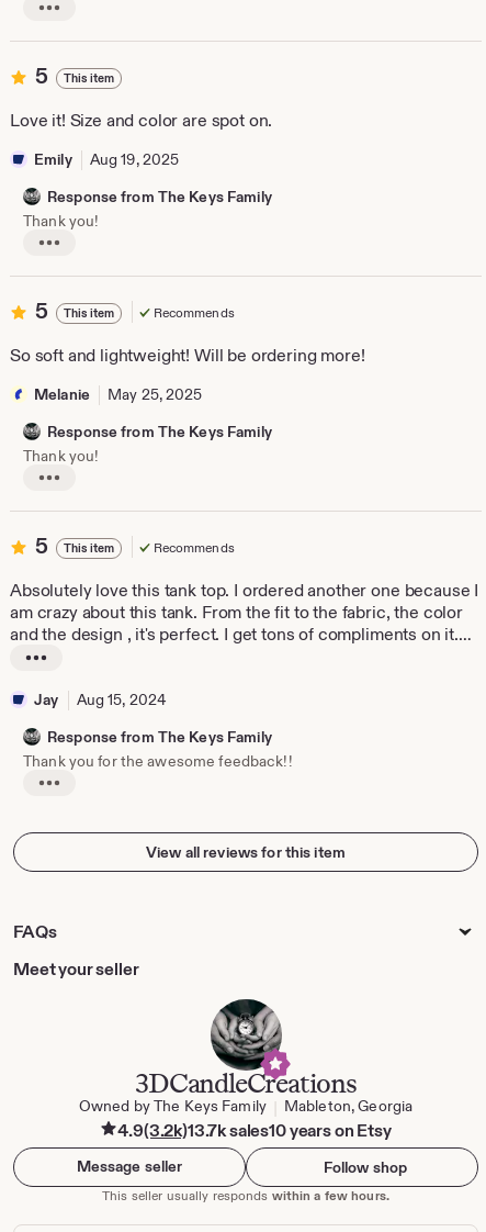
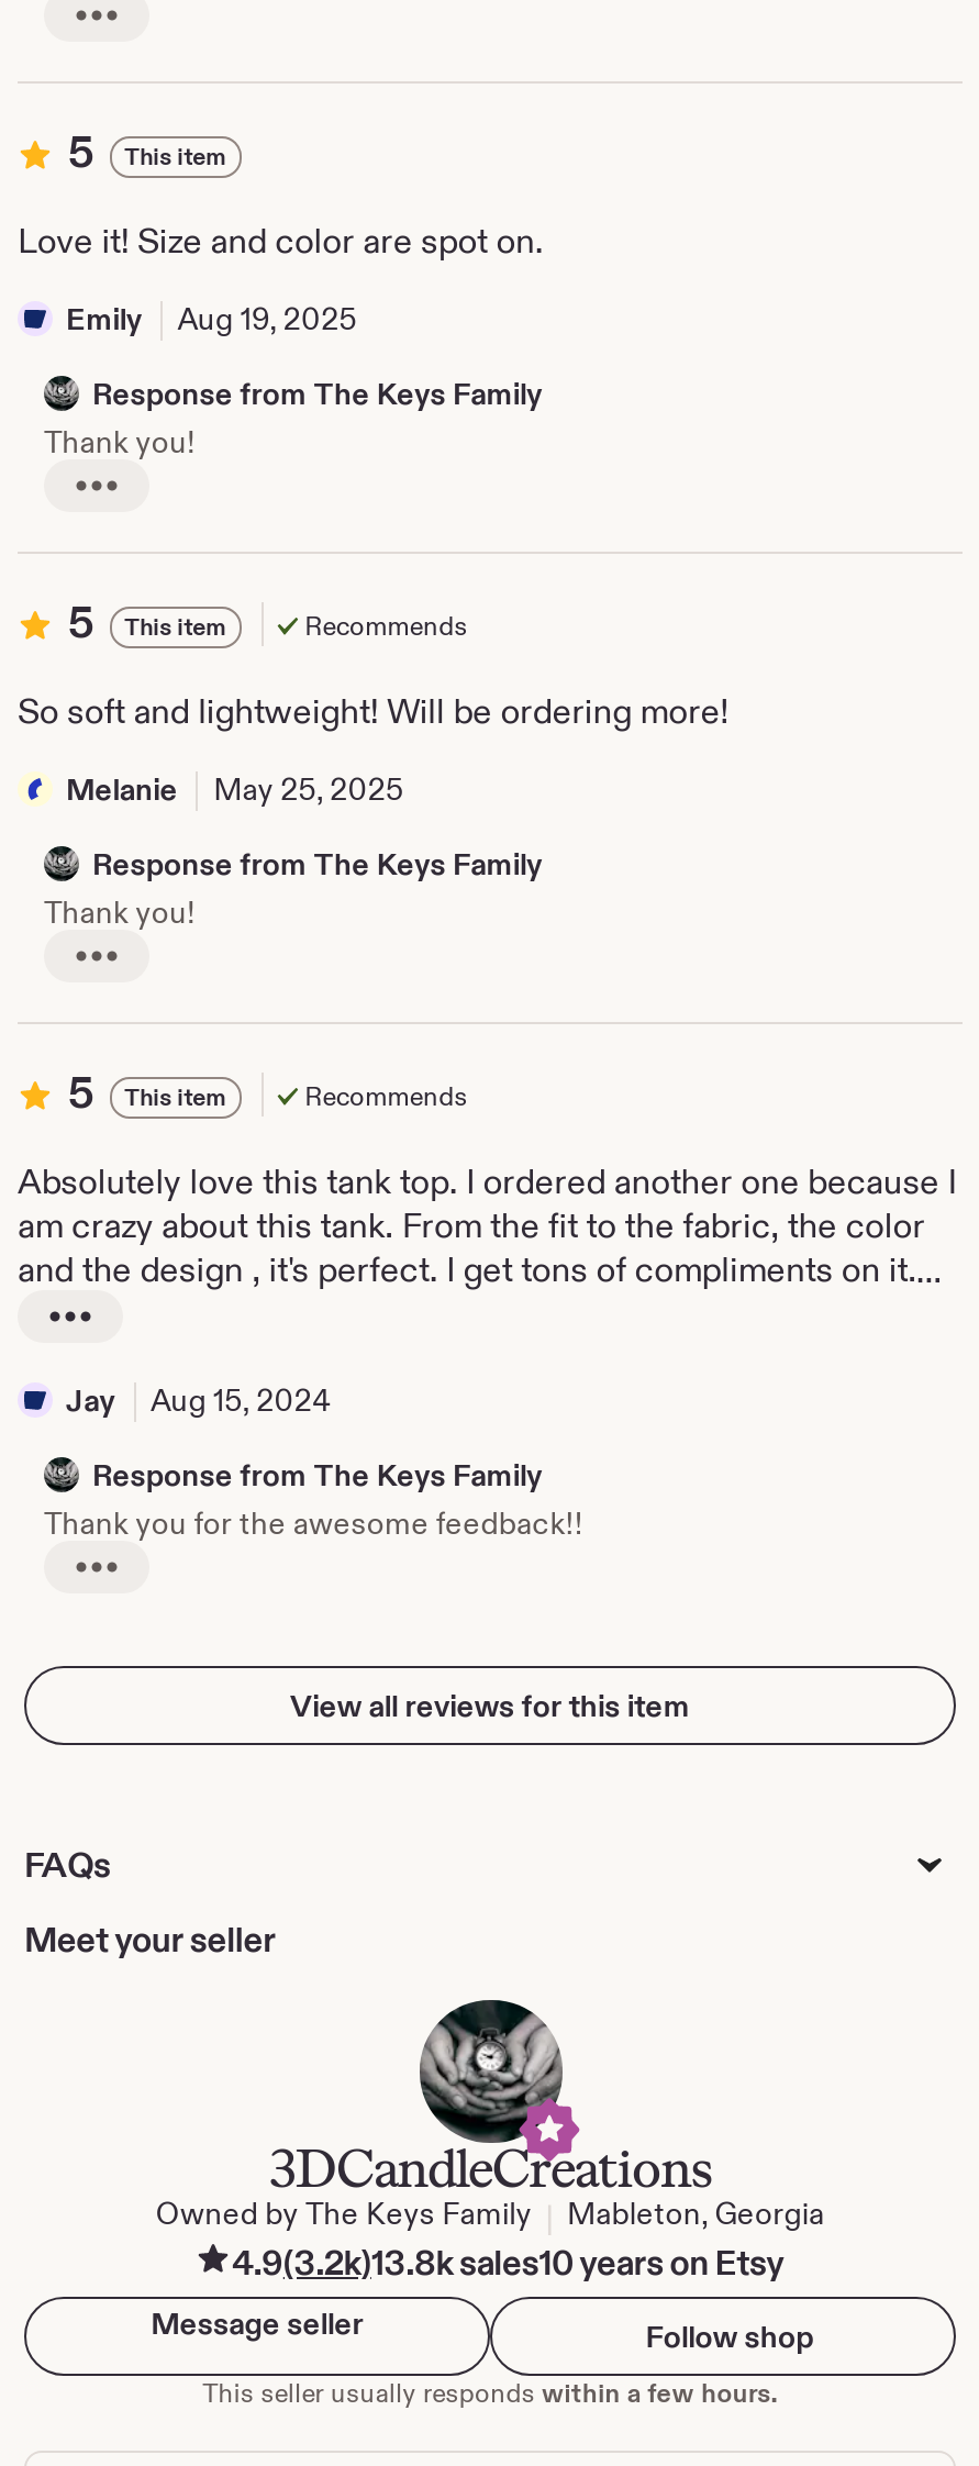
- 4.9(3.2k)13.7k sales10 years on Etsy
+ 4.9(3.2k)13.8k sales10 years on Etsy
